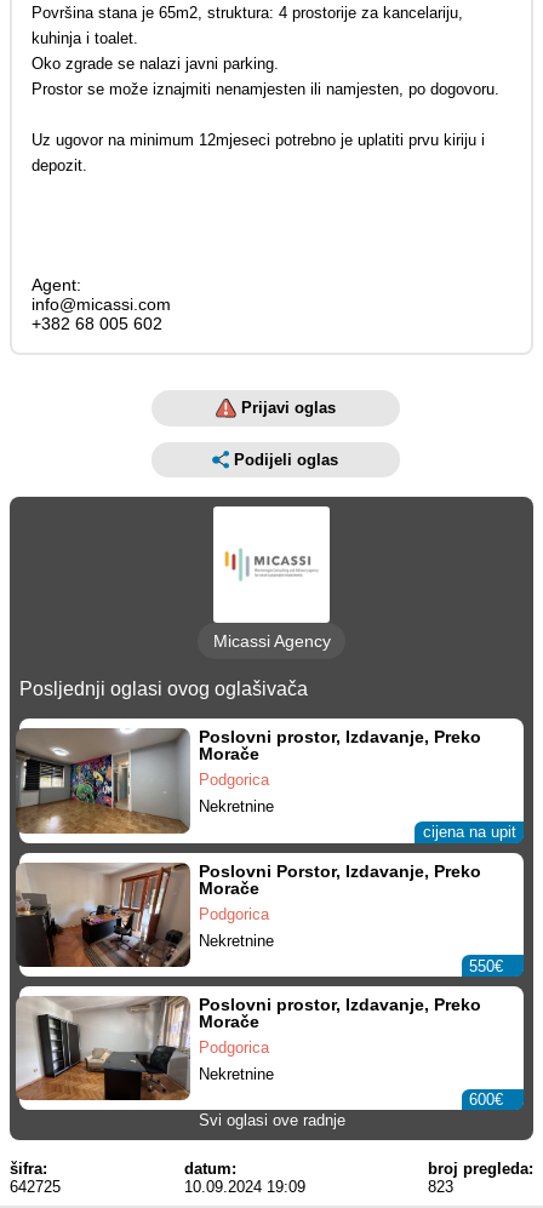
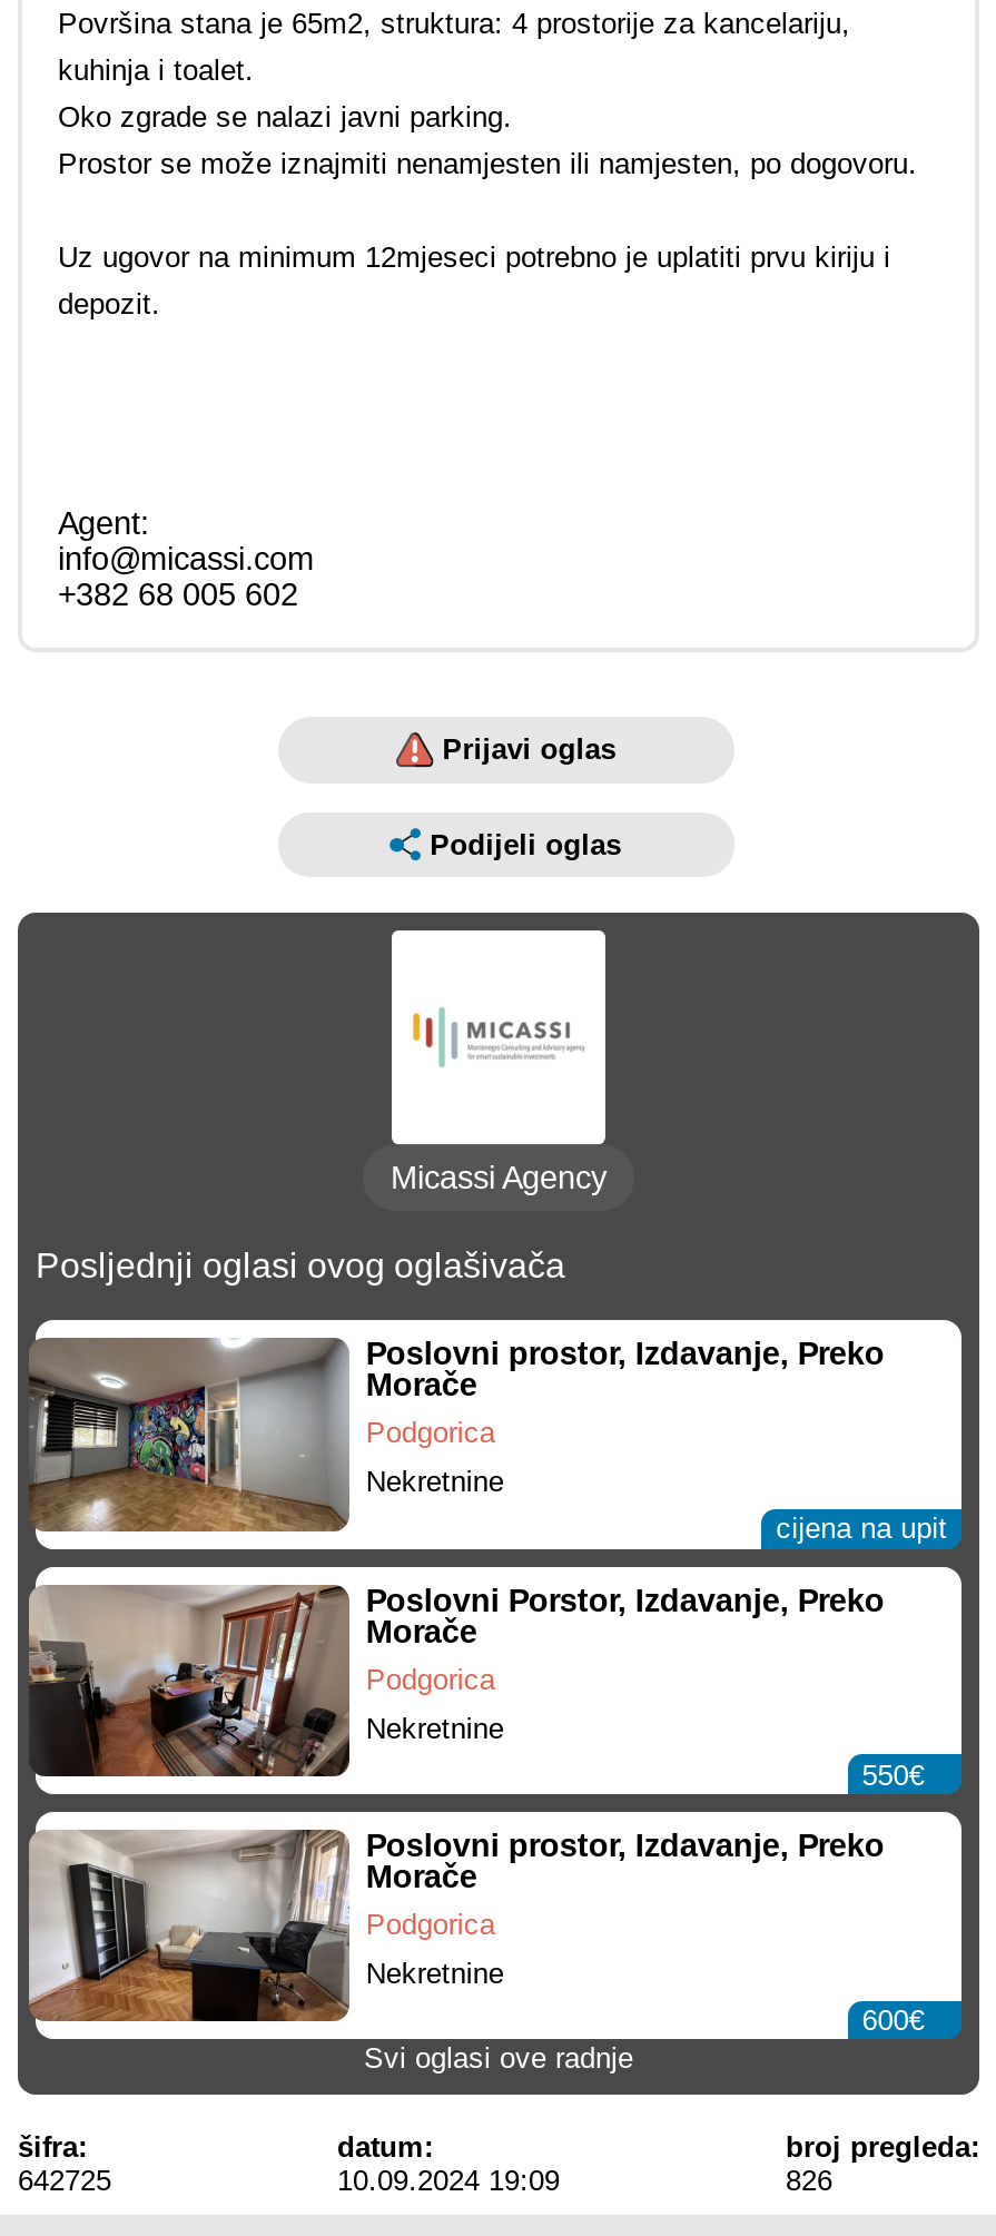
- 823
+ 826
